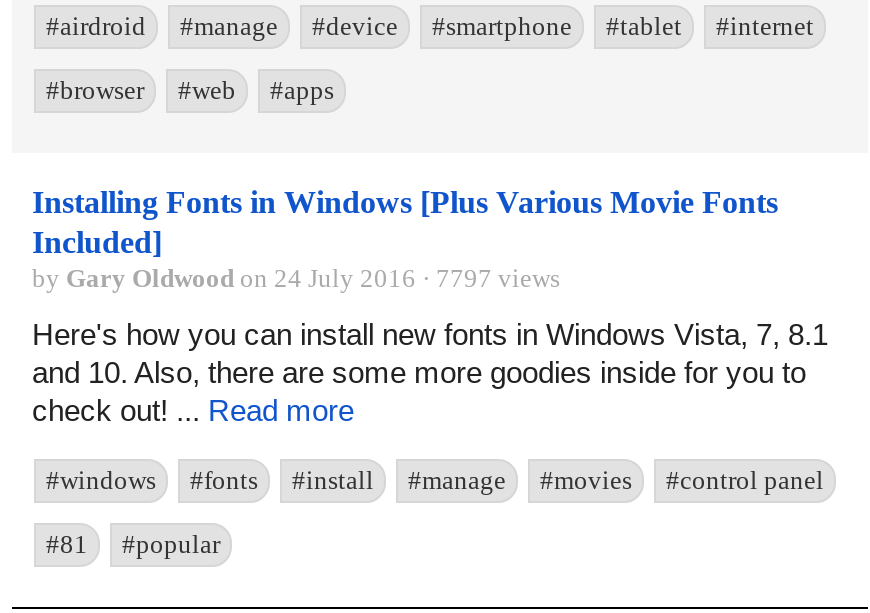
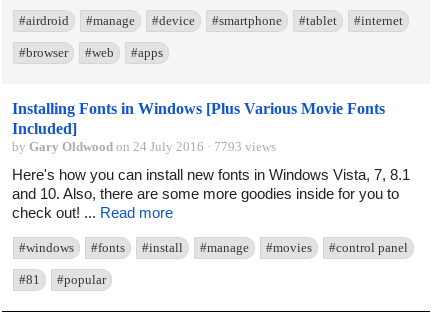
- by Gary Oldwood on 24 July 2016 · 7797 views
+ by Gary Oldwood on 24 July 2016 · 7793 views
